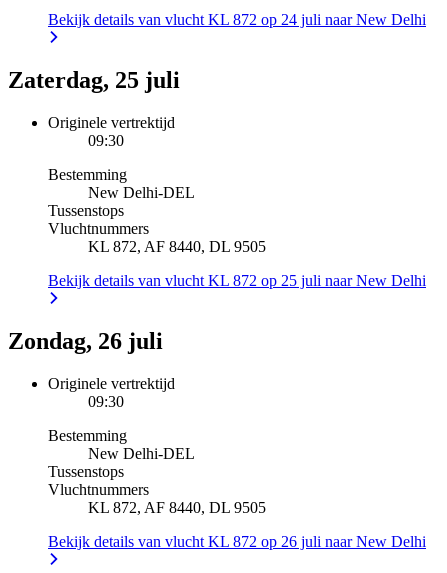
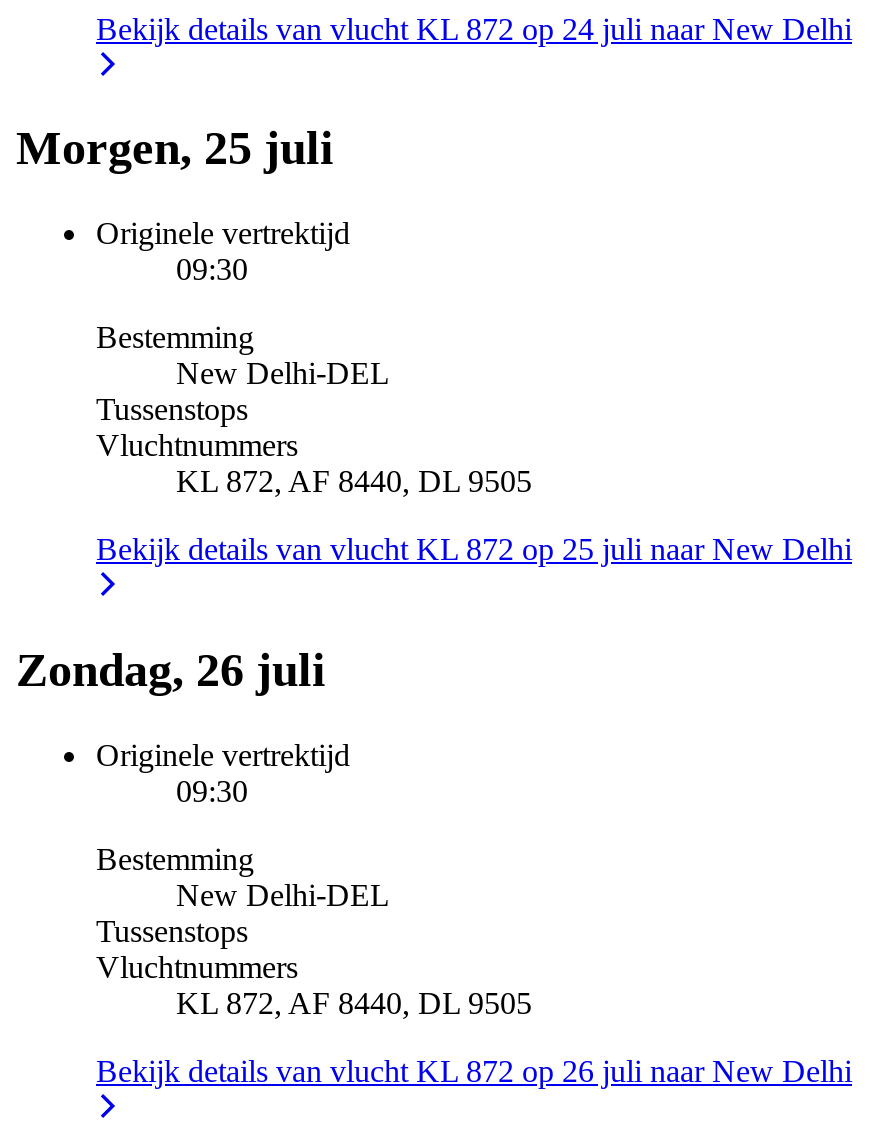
- Zaterdag, 25 juli
+ Morgen, 25 juli
